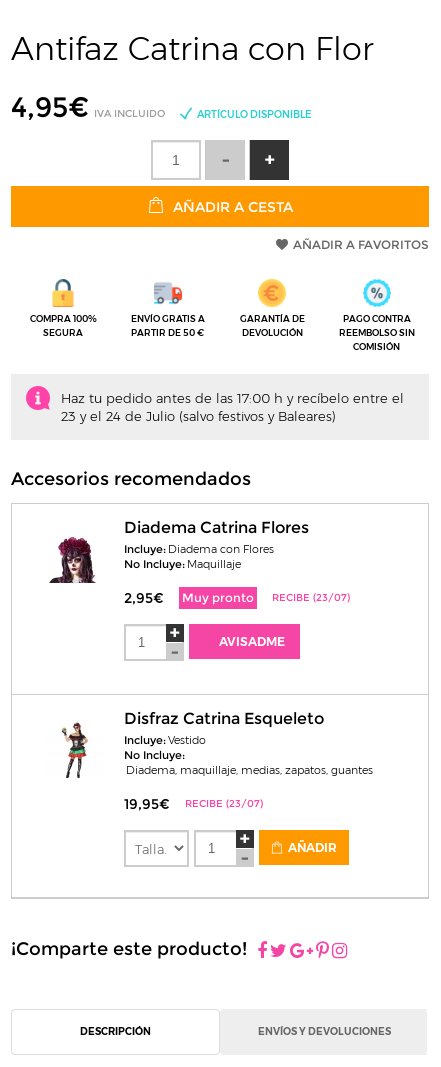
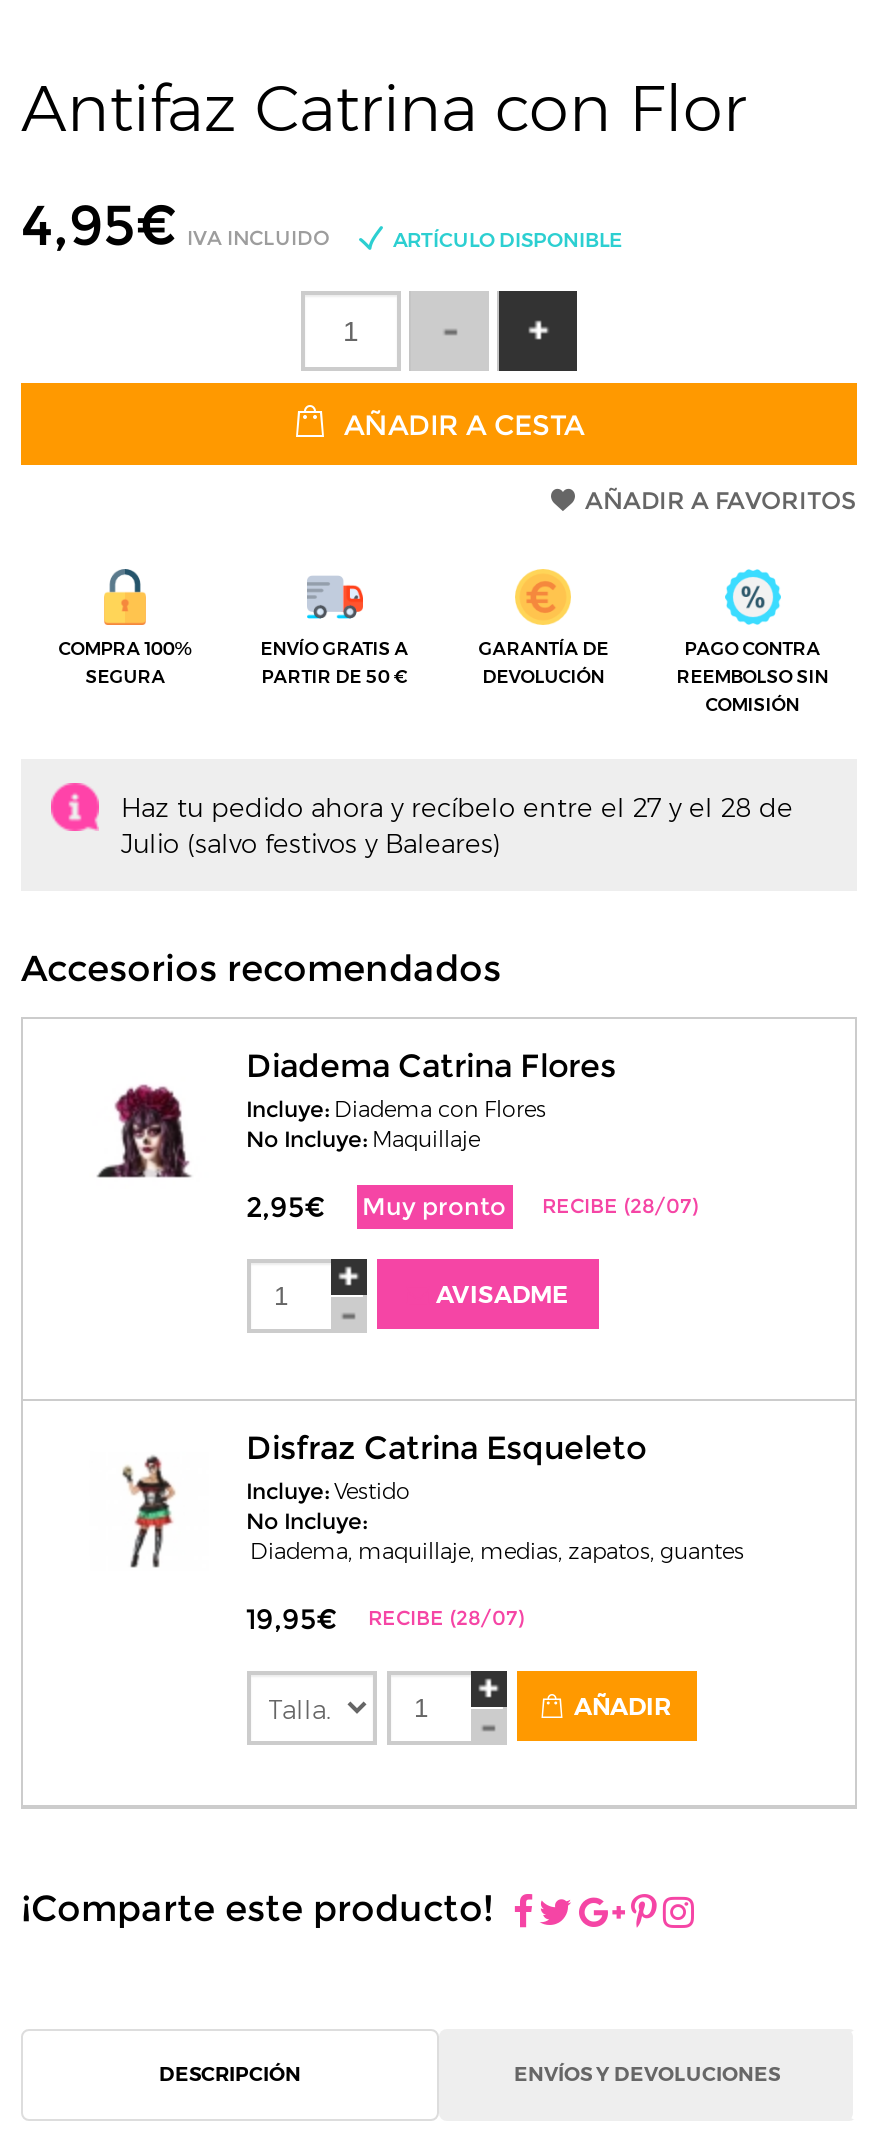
- Haz tu pedido antes de las 17:00 h y recíbelo entre el
- 23 y el 24 de Julio (salvo festivos y Baleares)
+ Haz tu pedido ahora y recíbelo entre el 27 y el 28 de
+ Julio (salvo festivos y Baleares)

- 2,95€ Muy pronto RECIBE (23/07)
+ 2,95€ Muy pronto RECIBE (28/07)

- 19,95€ RECIBE (23/07)
+ 19,95€ RECIBE (28/07)
